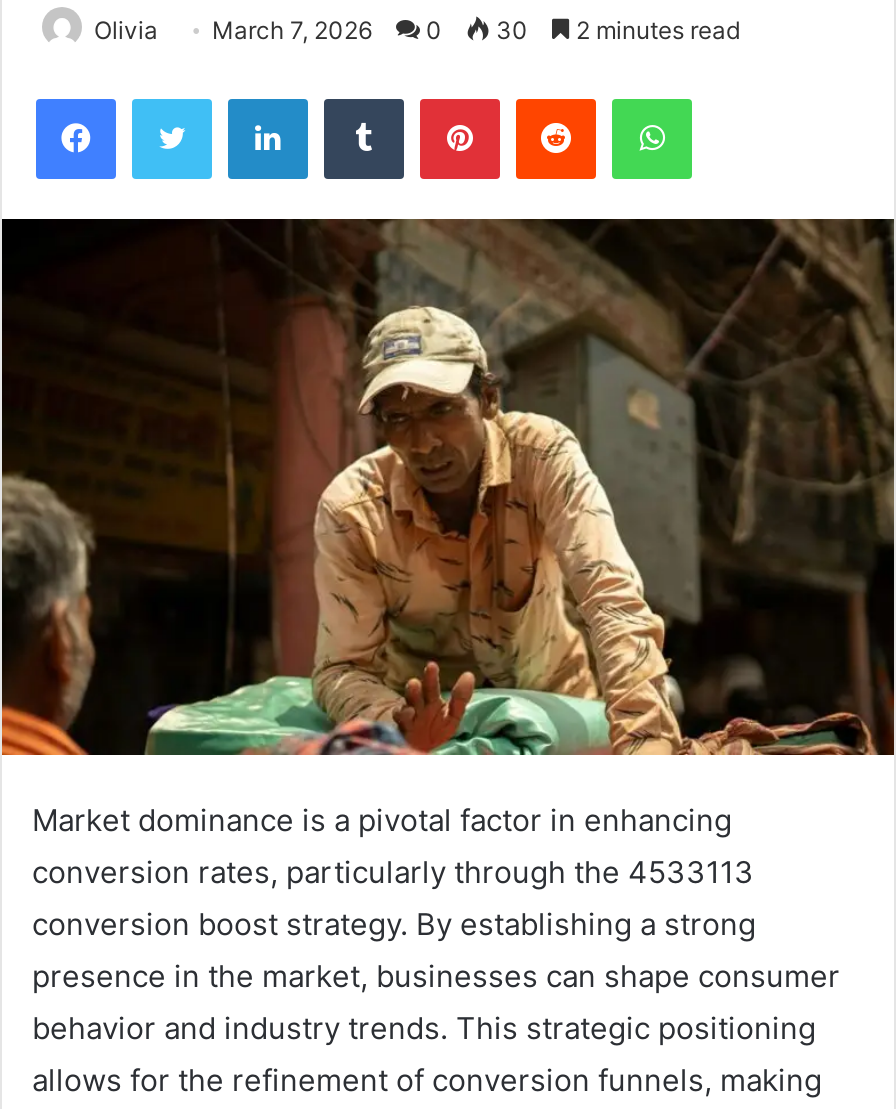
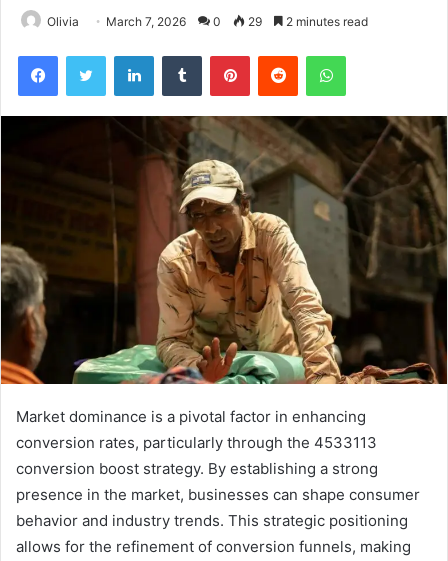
- Olivia March 7, 2026 0 30 2 minutes read
+ Olivia March 7, 2026 0 29 2 minutes read
